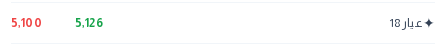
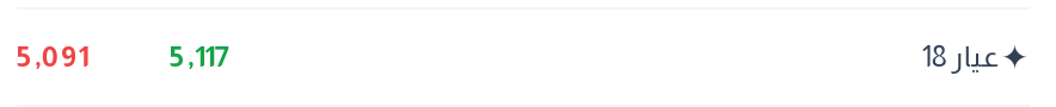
- 5,100
+ 5,091

- 5,126
+ 5,117
